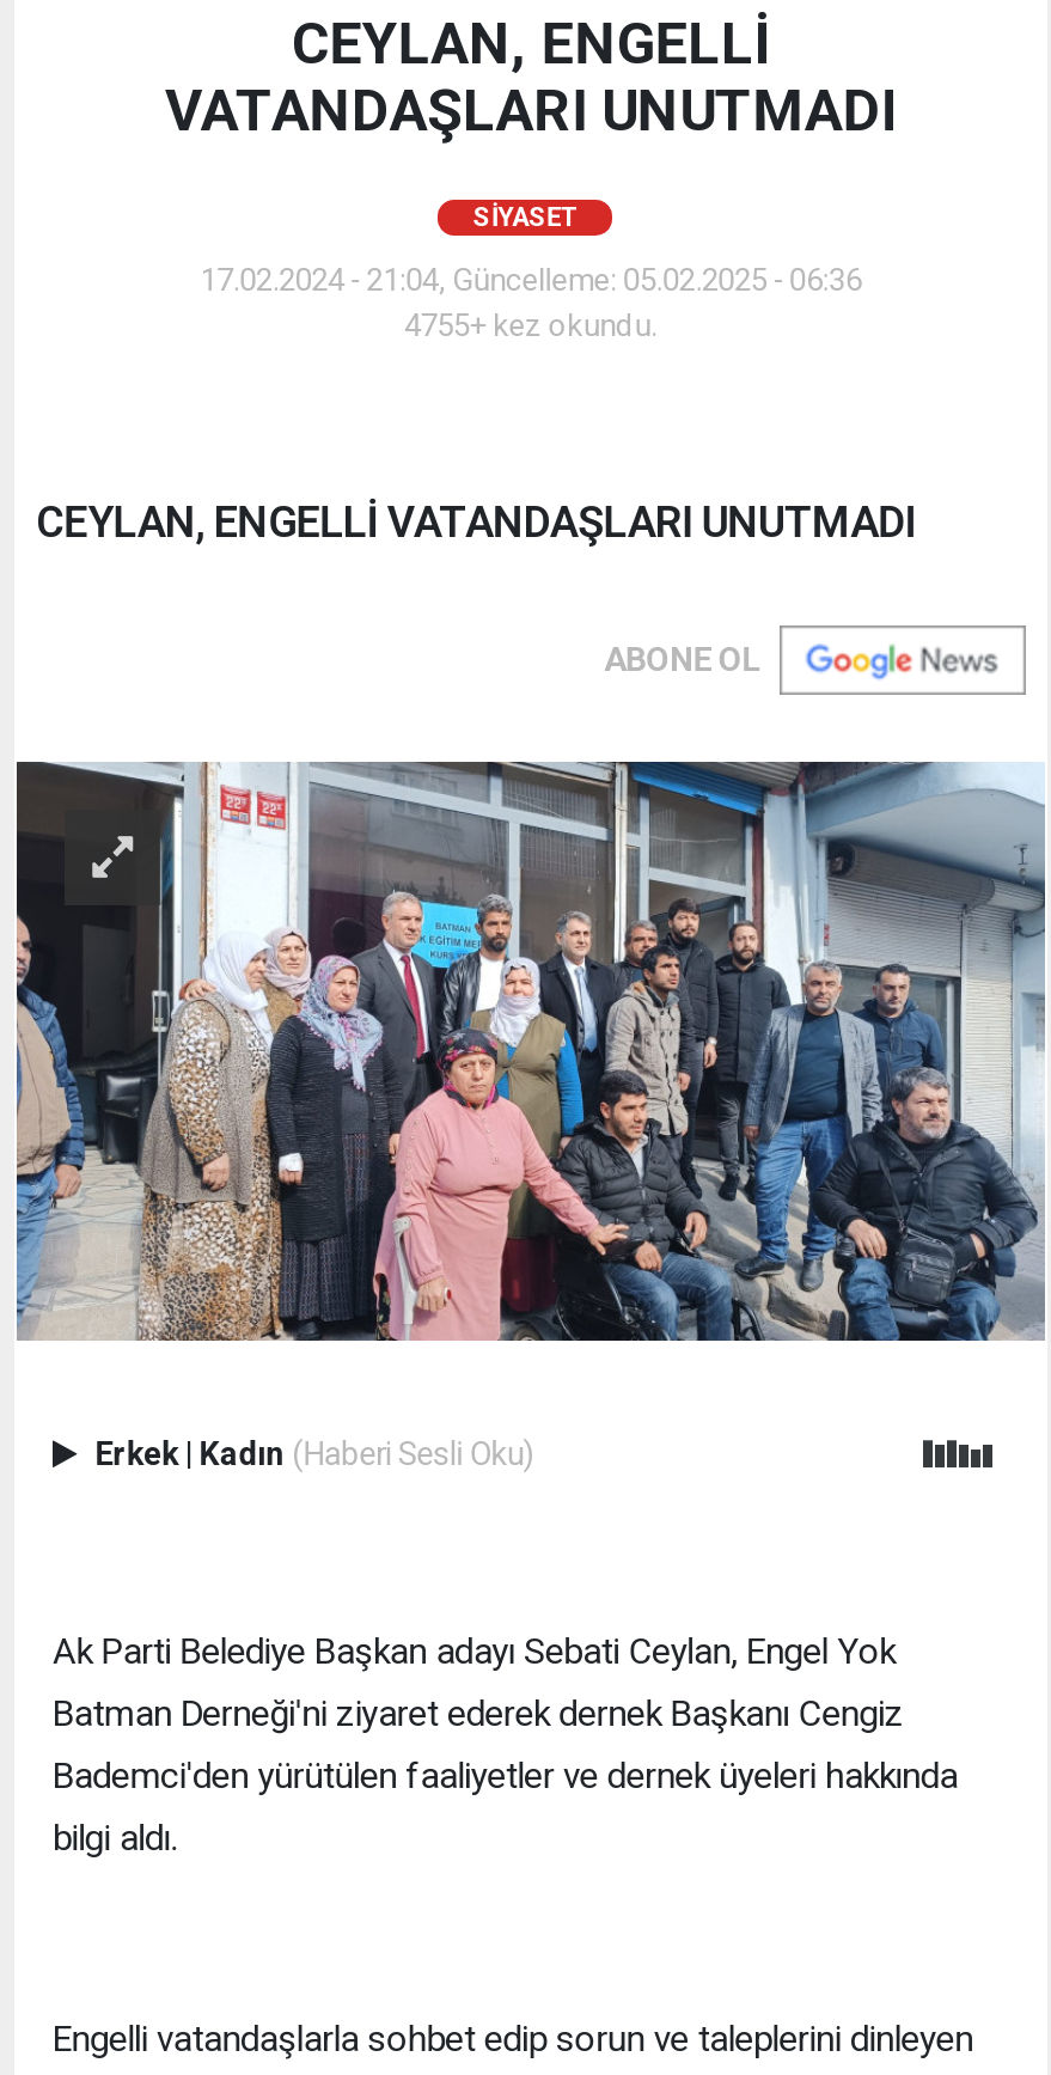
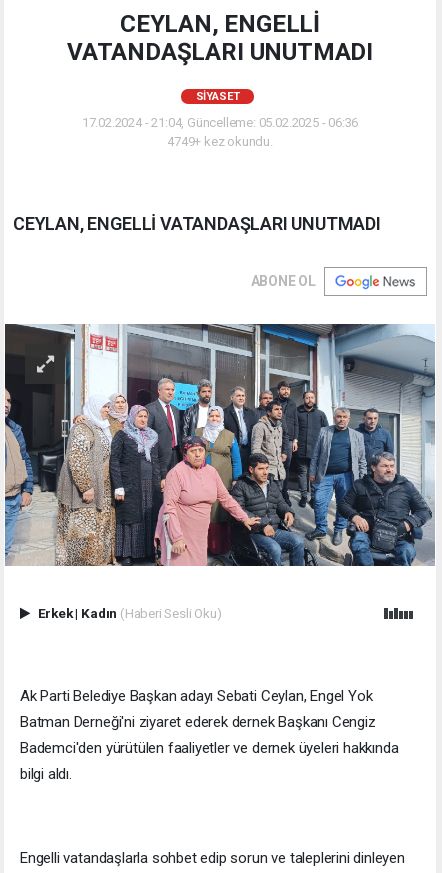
- 4755+ kez okundu.
+ 4749+ kez okundu.
